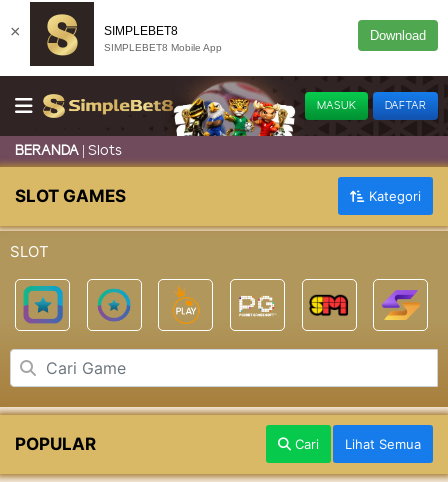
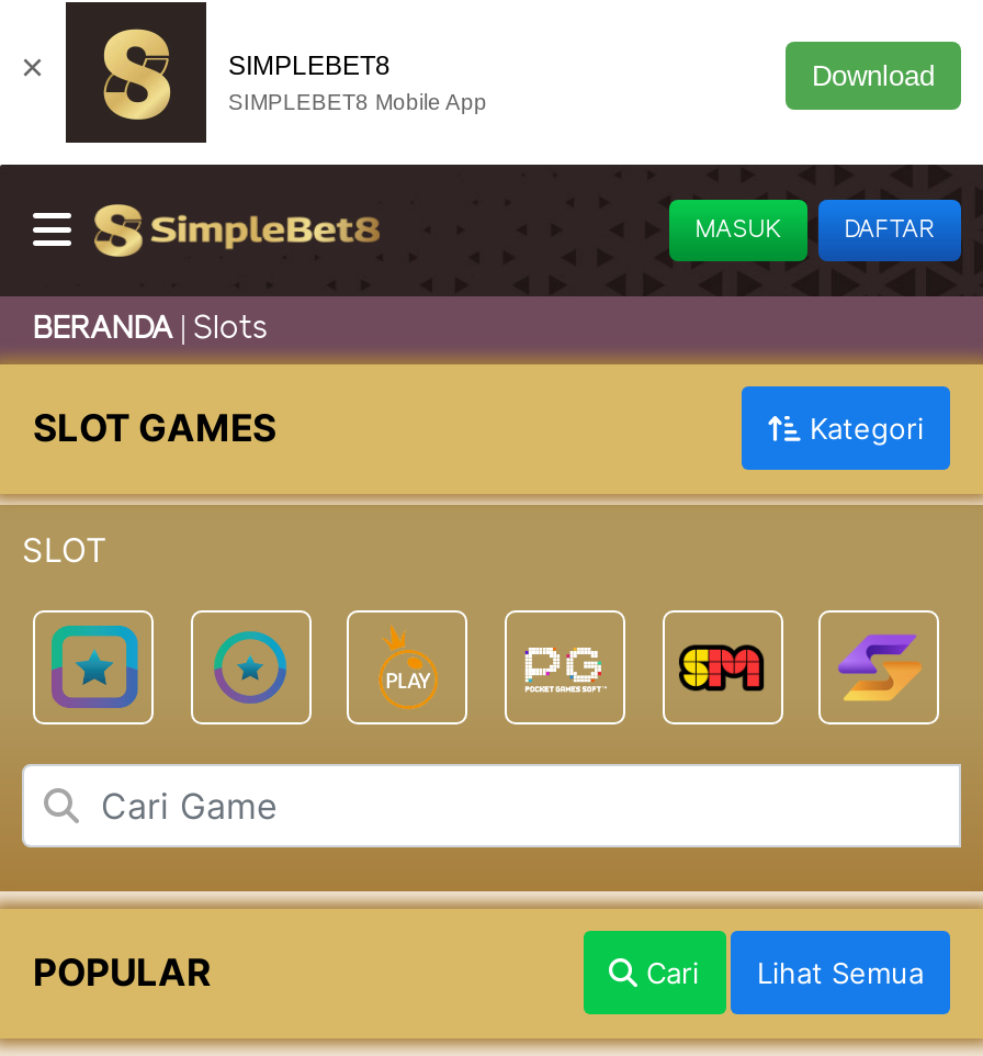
- [image]
